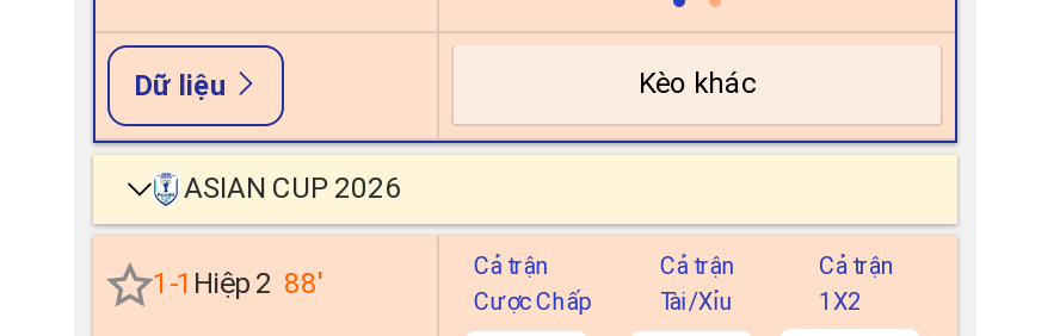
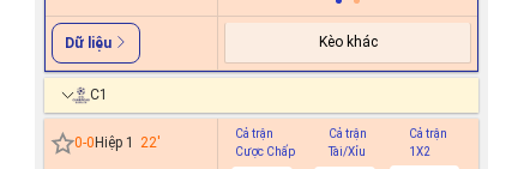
- ASIAN CUP 2026
+ C1

- 1 - 1 Hiệp 2 88'
+ 0 - 0 Hiệp 1 22'
